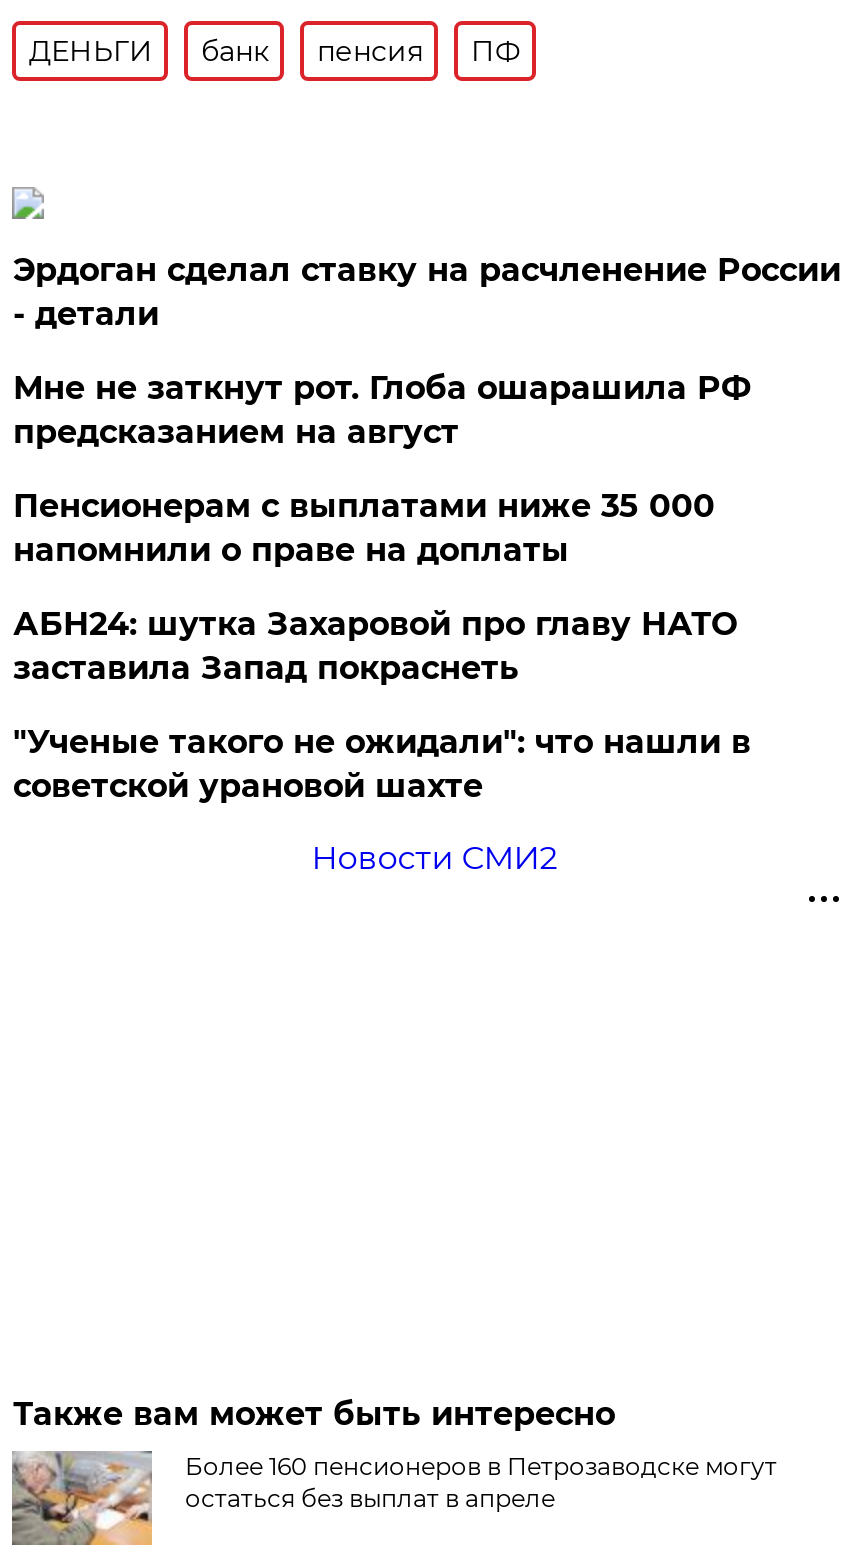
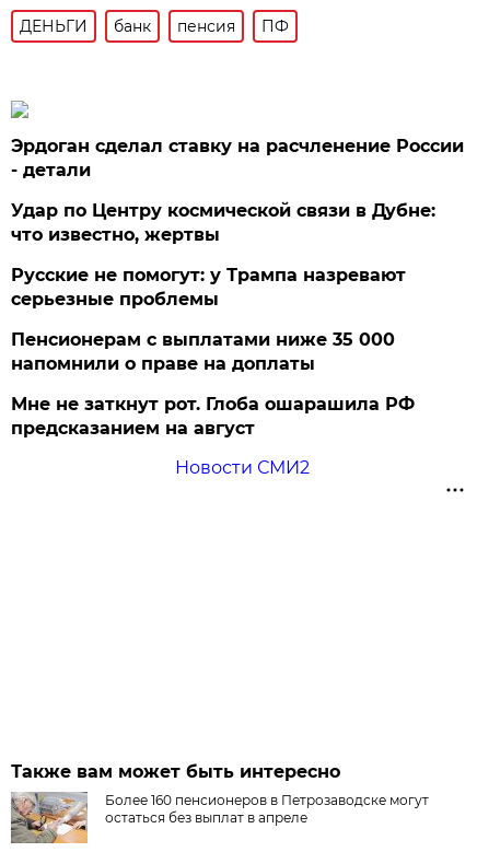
+ Удар по Центру космической связи в Дубне:
+ что известно, жертвы
+ Русские не помогут: у Трампа назревают
+ серьезные проблемы

moved down: Мне не заткнут рот. Глоба ошарашила РФ | предсказанием на август

moved down: Пенсионерам с выплатами ниже 35 000 | напомнили о праве на доплаты

- АБН24: шутка Захаровой про главу НАТО
- заставила Запад покраснеть
- "Ученые такого не ожидали": что нашли в
- советской урановой шахте
